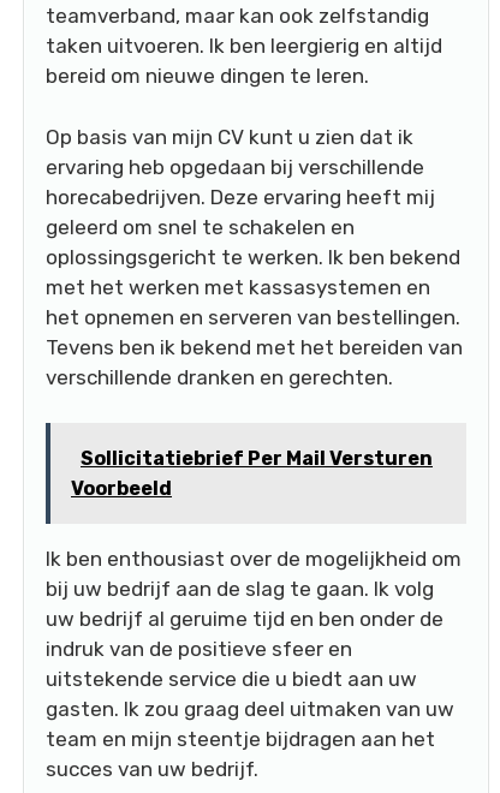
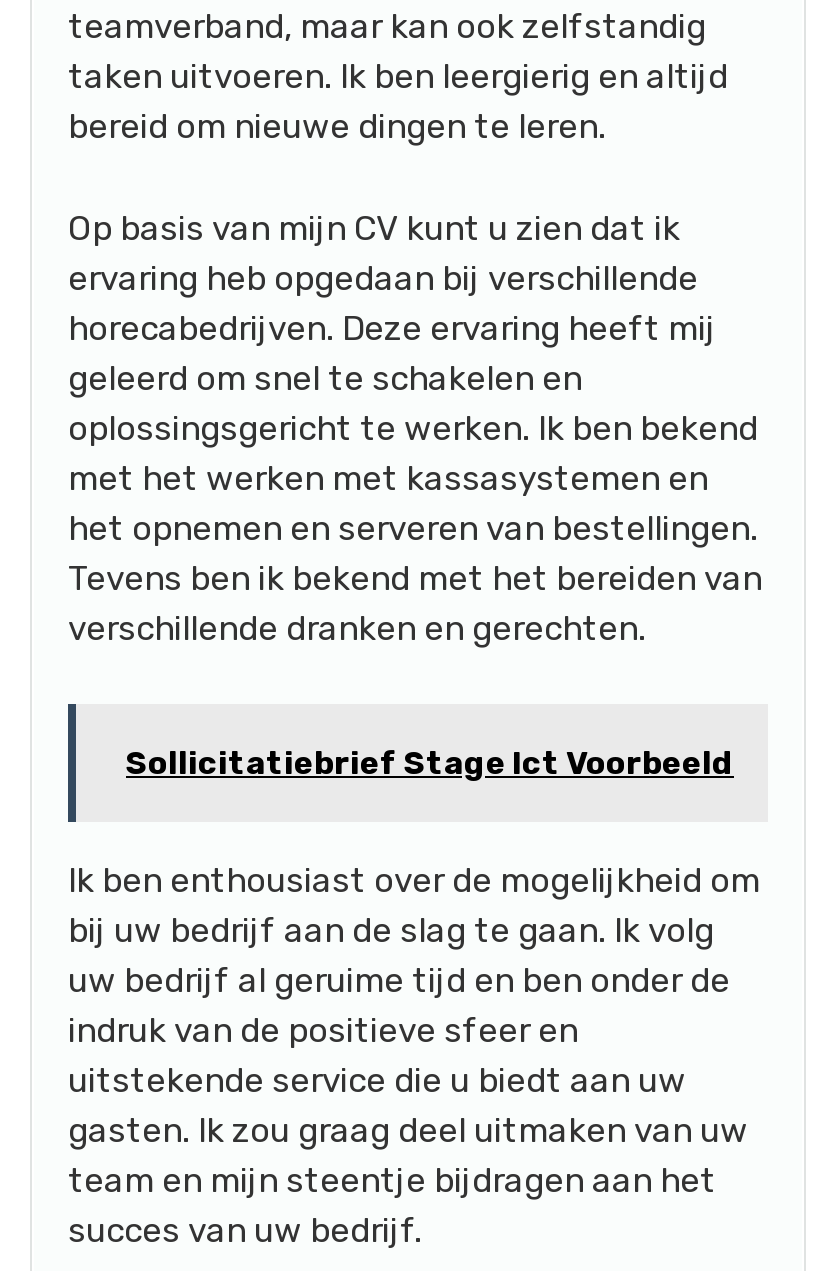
- Sollicitatiebrief Per Mail Versturen
- Voorbeeld
+ Sollicitatiebrief Stage Ict Voorbeeld
